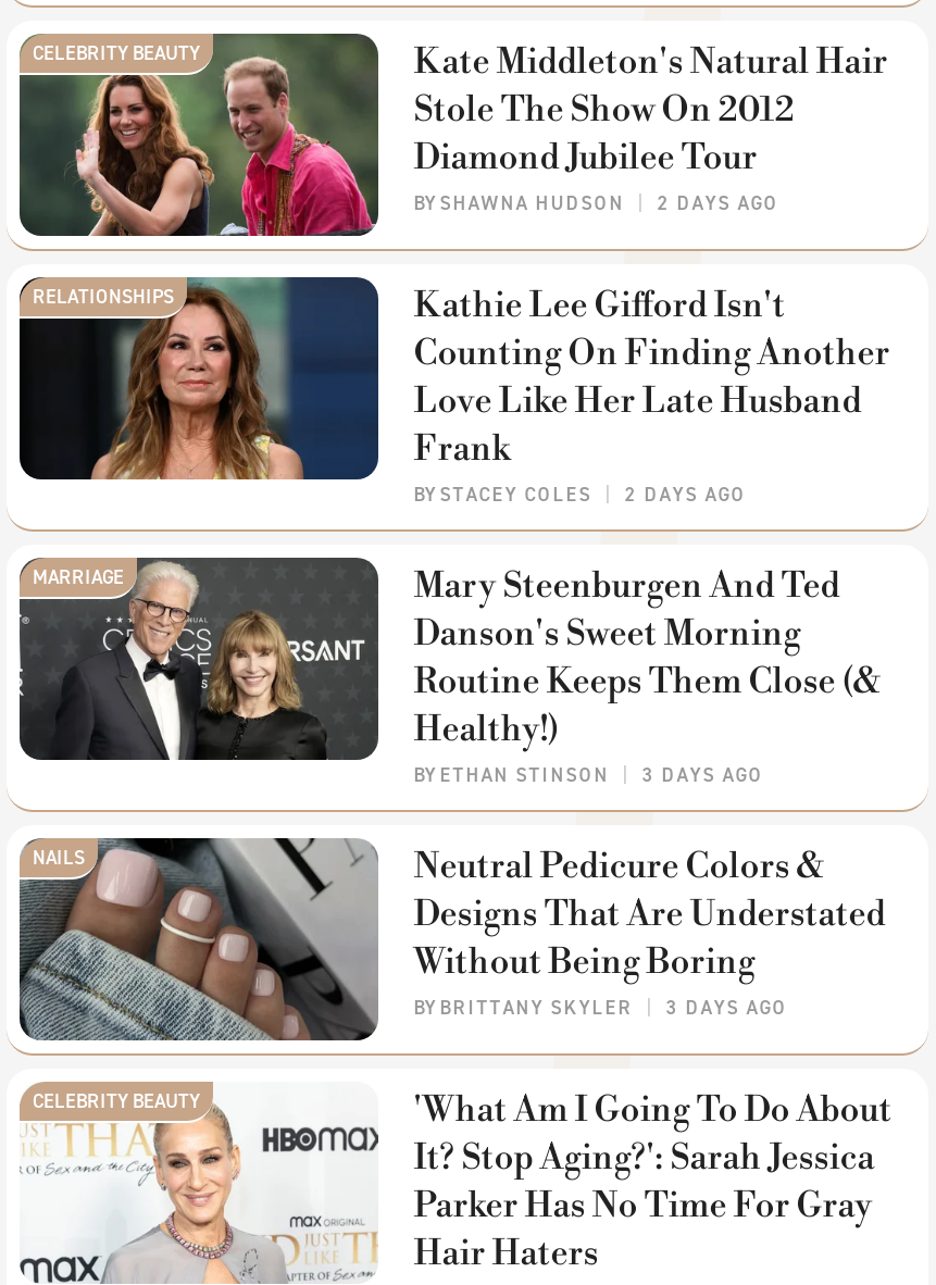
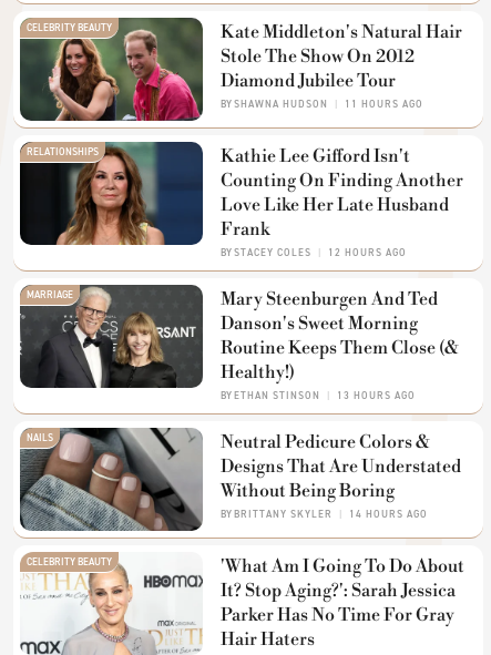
- BY SHAWNA HUDSON 2 DAYS AGO
+ BY SHAWNA HUDSON 11 HOURS AGO

- BY STACEY COLES 2 DAYS AGO
+ BY STACEY COLES 12 HOURS AGO

- BY ETHAN STINSON 3 DAYS AGO
+ BY ETHAN STINSON 13 HOURS AGO

- BY BRITTANY SKYLER 3 DAYS AGO
+ BY BRITTANY SKYLER 14 HOURS AGO
